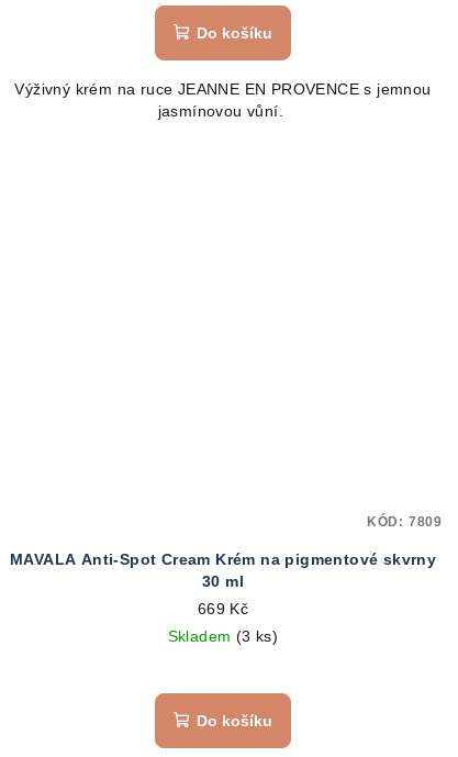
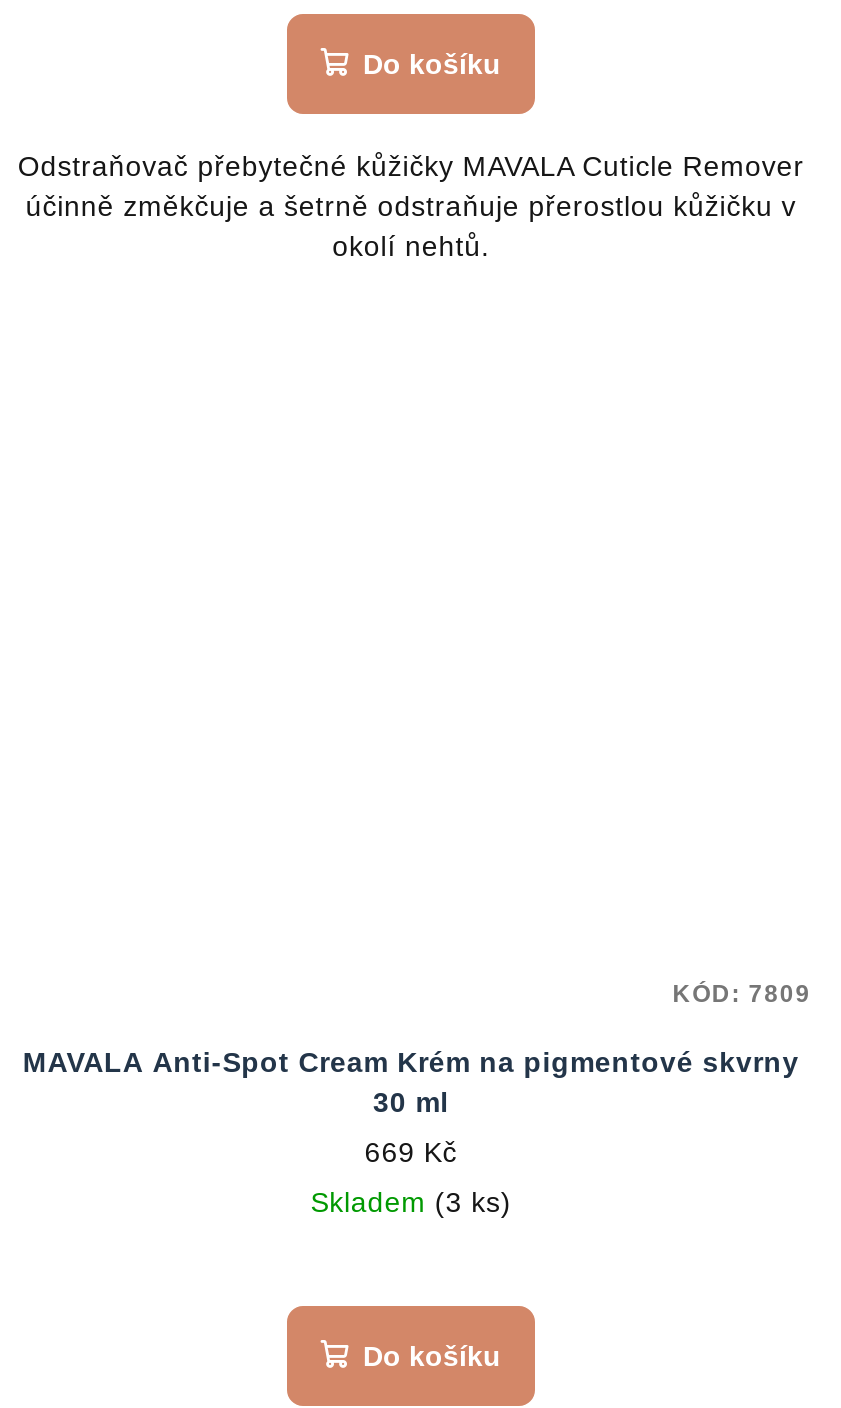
- Výživný krém na ruce JEANNE EN PROVENCE s jemnou
- jasmínovou vůní.
+ Odstraňovač přebytečné kůžičky MAVALA Cuticle Remover
+ účinně změkčuje a šetrně odstraňuje přerostlou kůžičku v
+ okolí nehtů.
